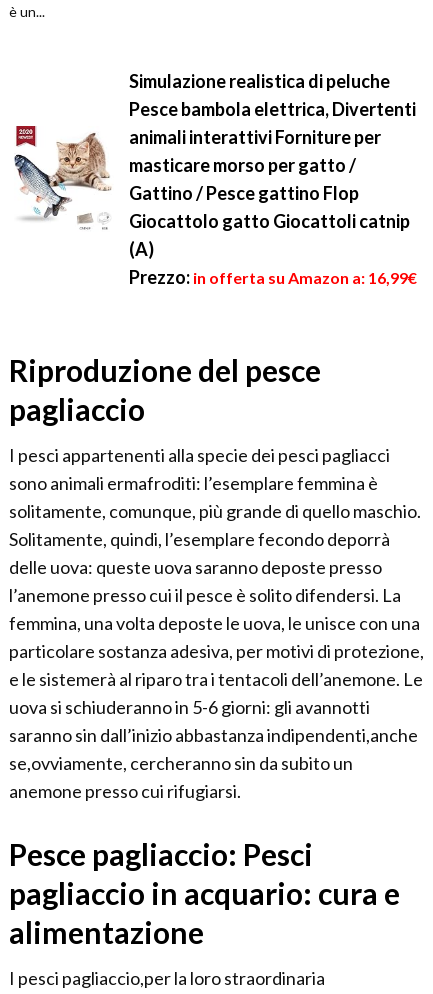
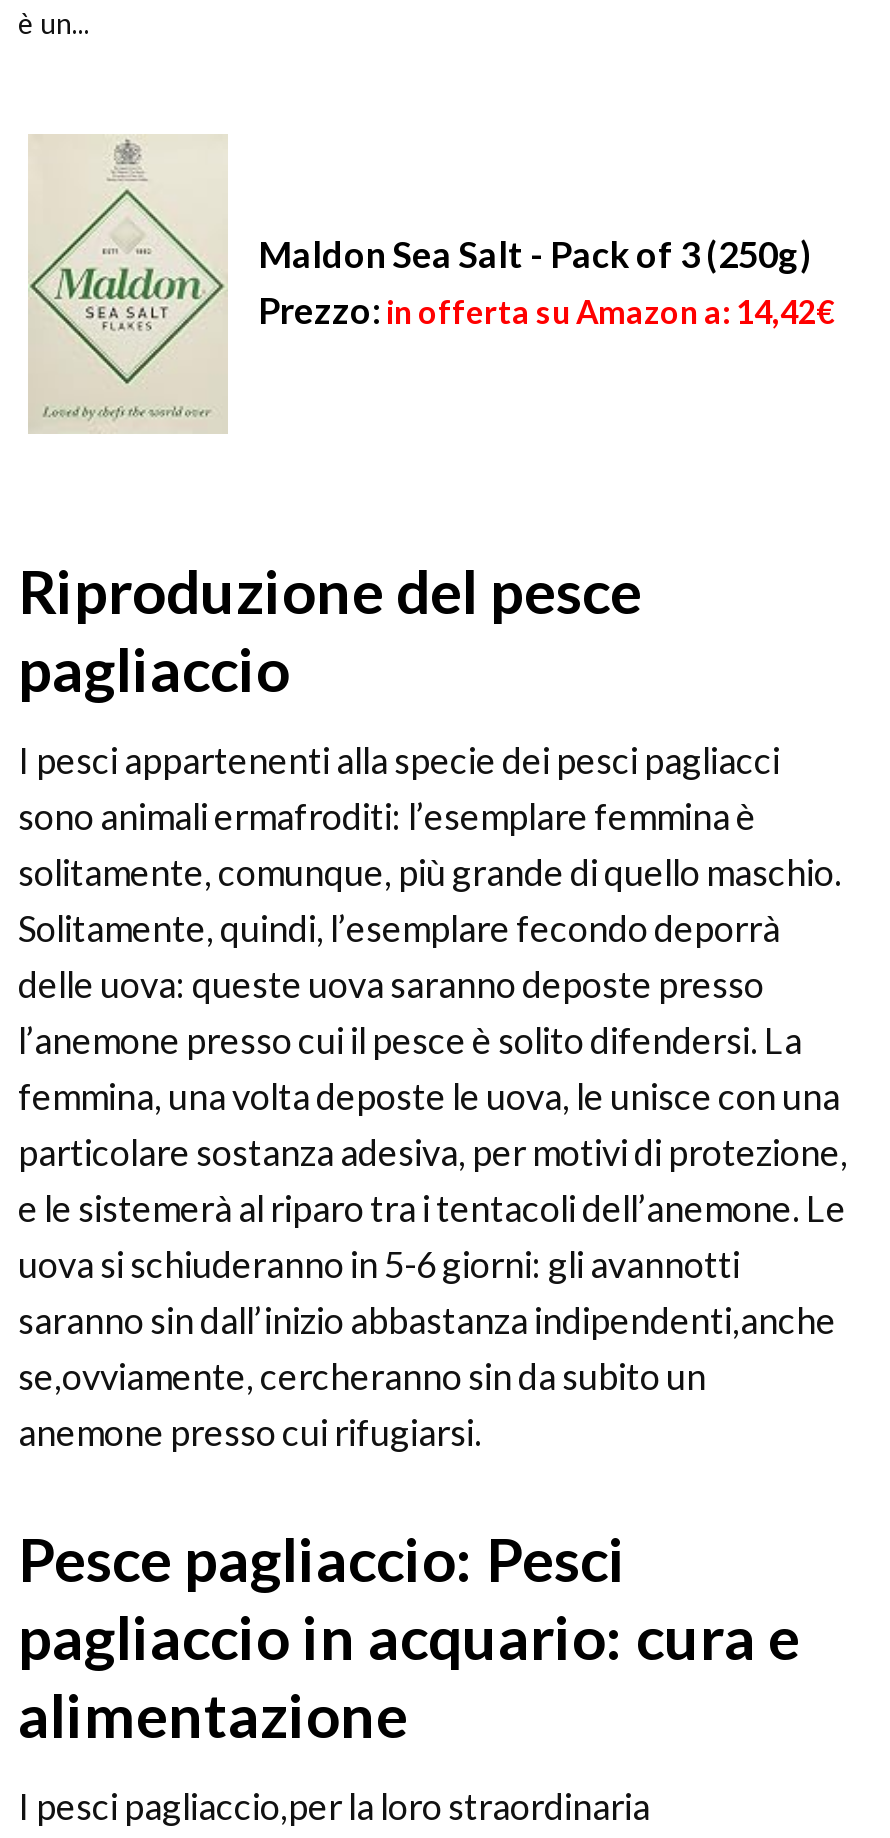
- [image]
- Simulazione realistica di peluche
- Pesce bambola elettrica, Divertenti
- animali interattivi Forniture per
- masticare morso per gatto /
- Gattino / Pesce gattino Flop
- Giocattolo gatto Giocattoli catnip
- (A)
- Prezzo: in offerta su Amazon a: 16,99€
+ [image]
+ Maldon Sea Salt - Pack of 3 (250g)
+ Prezzo: in offerta su Amazon a: 14,42€
